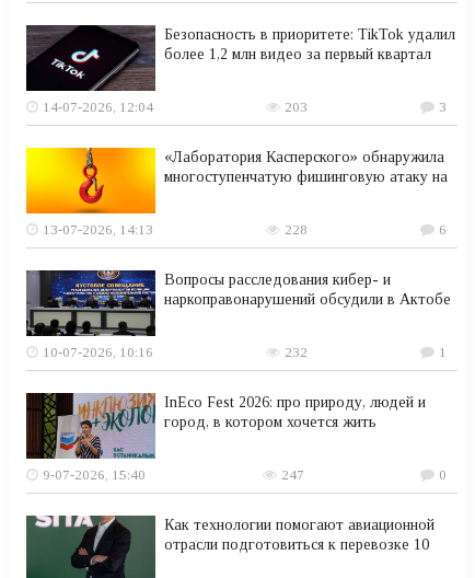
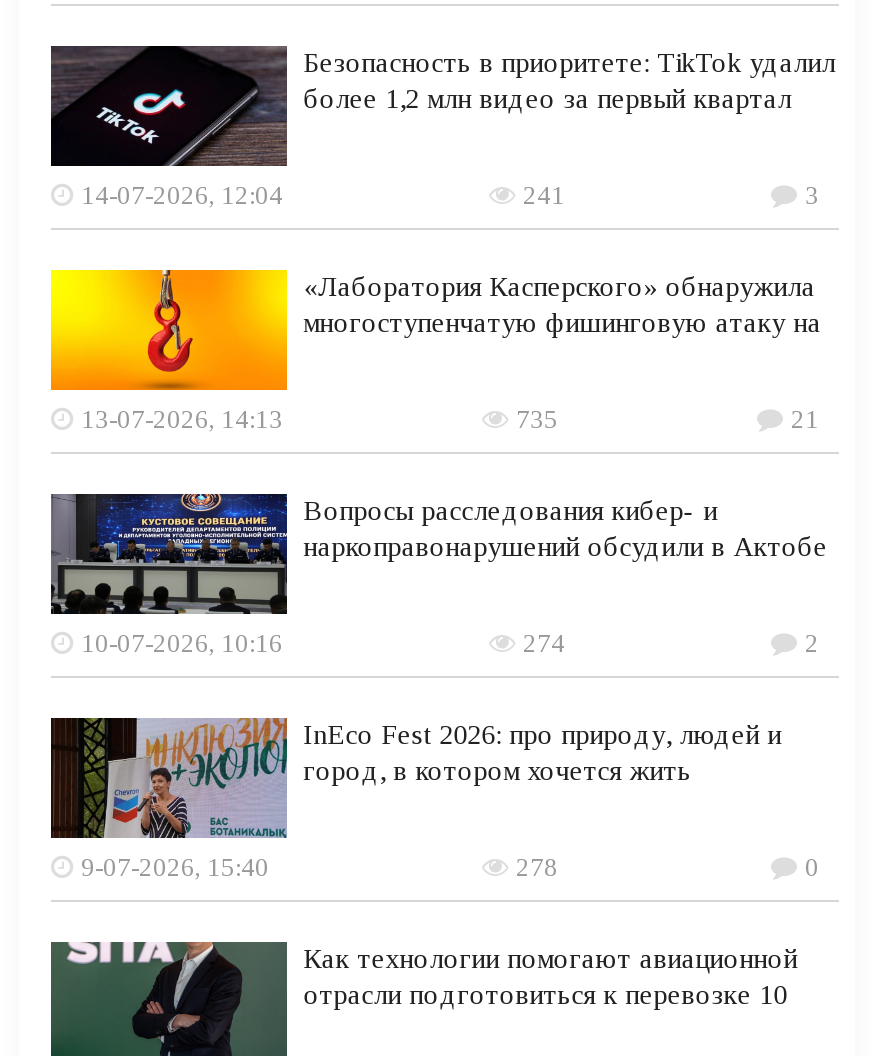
- 203
+ 241

- 228
+ 735

- 6
+ 21

- 232
+ 274

- 1
+ 2

- 247
+ 278
